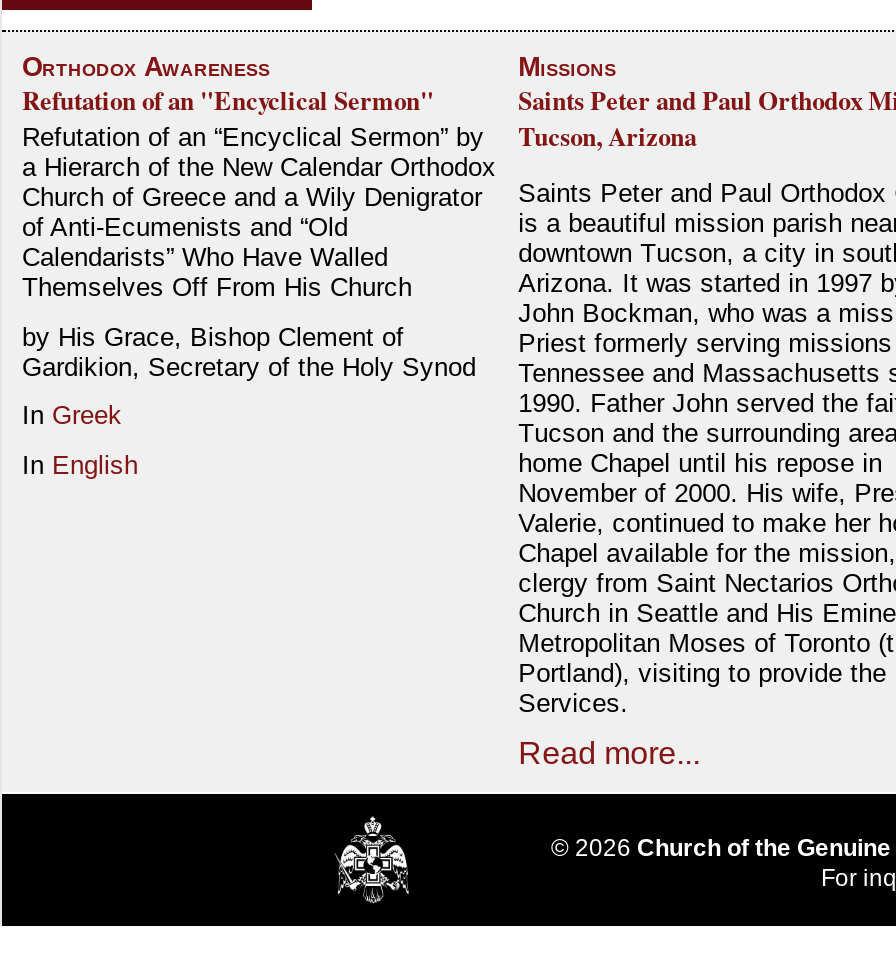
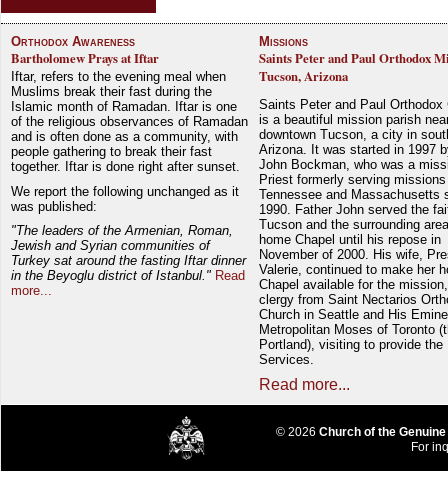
- Refutation of an "Encyclical Sermon"
- Refutation of an “Encyclical Sermon” by
- a Hierarch of the New Calendar Orthodox
- Church of Greece and a Wily Denigrator
- of Anti-Ecumenists and “Old
- Calendarists” Who Have Walled
- Themselves Off From His Church
- by His Grace, Bishop Clement of
- Gardikion, Secretary of the Holy Synod
- In Greek
- In English
+ Bartholomew Prays at Iftar
+ Iftar, refers to the evening meal when
+ Muslims break their fast during the
+ Islamic month of Ramadan. Iftar is one
+ of the religious observances of Ramadan
+ and is often done as a community, with
+ people gathering to break their fast
+ together. Iftar is done right after sunset.
+ We report the following unchanged as it
+ was published:
+ "The leaders of the Armenian, Roman,
+ Jewish and Syrian communities of
+ Turkey sat around the fasting Iftar dinner
+ in the Beyoglu district of Istanbul." Read
+ more...
